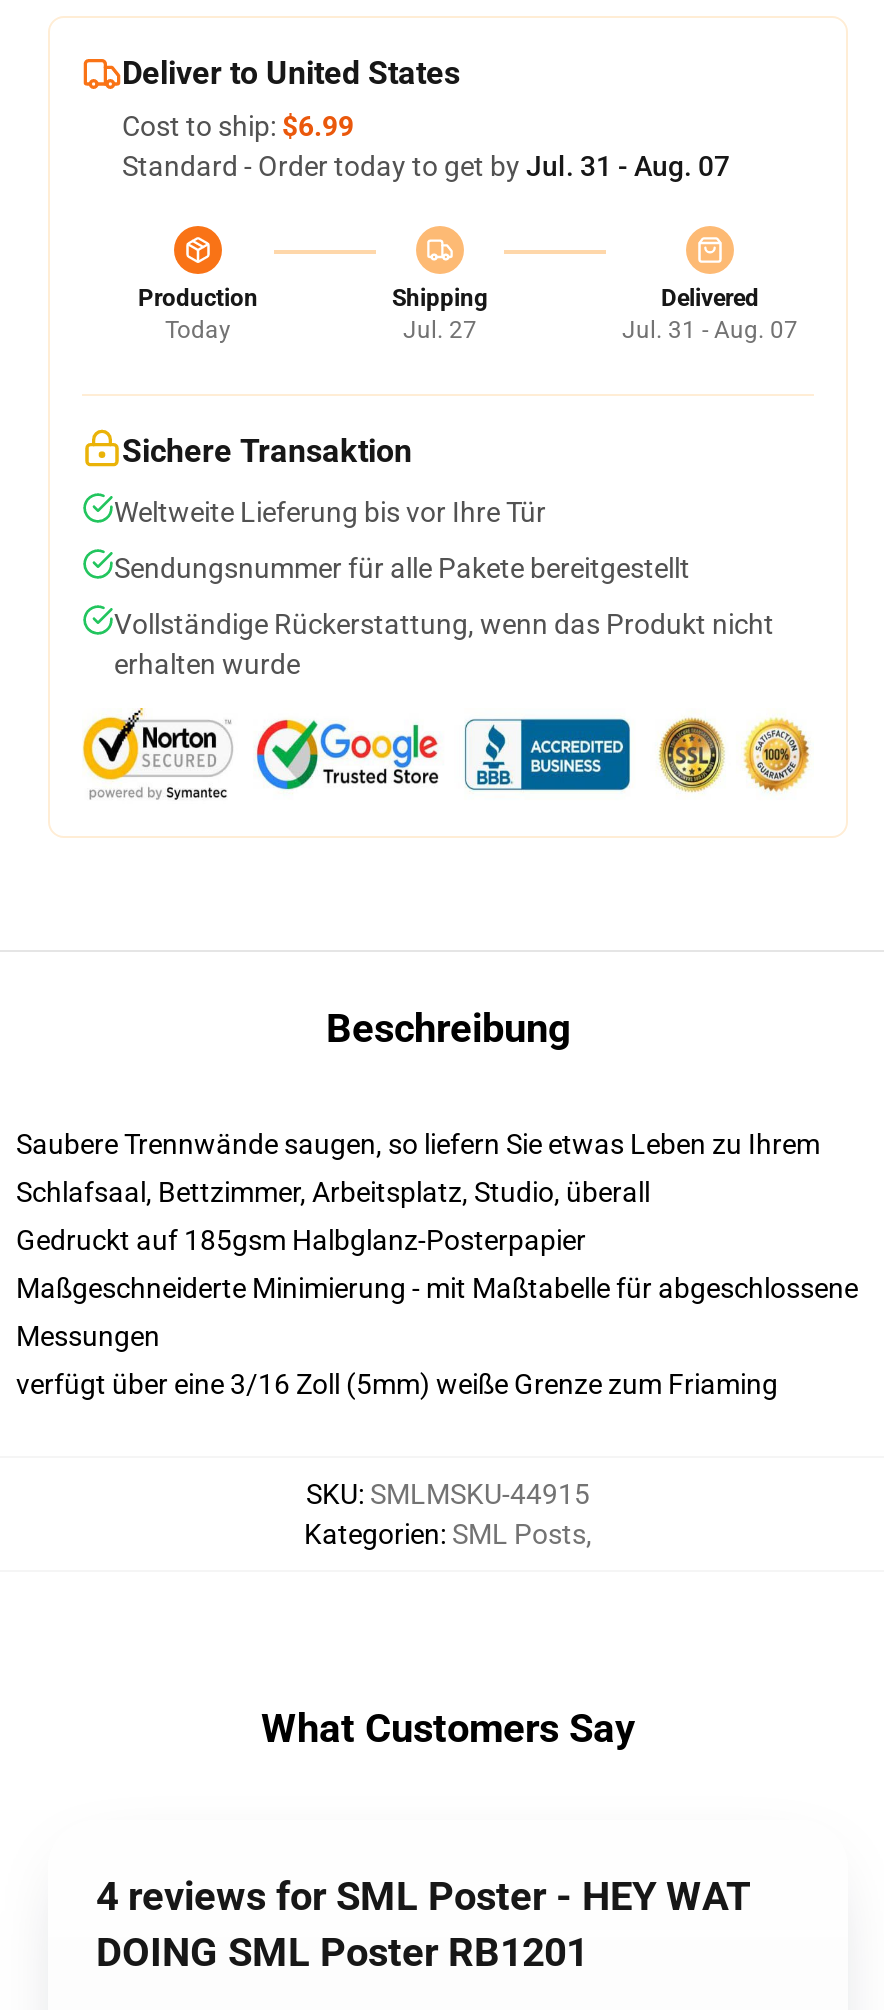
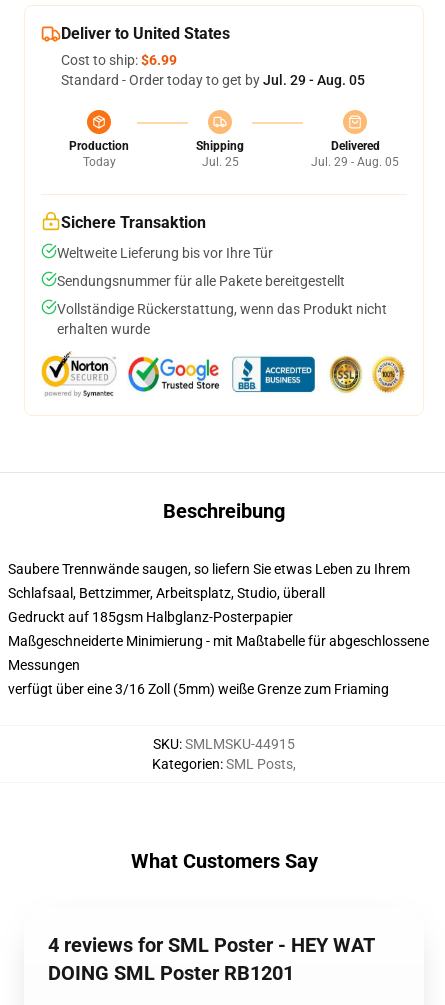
- Standard - Order today to get by Jul. 31 - Aug. 07
+ Standard - Order today to get by Jul. 29 - Aug. 05

- Jul. 27
+ Jul. 25

- Jul. 31 - Aug. 07
+ Jul. 29 - Aug. 05
